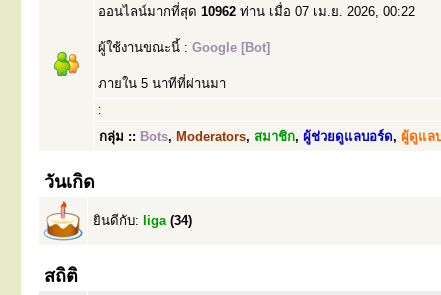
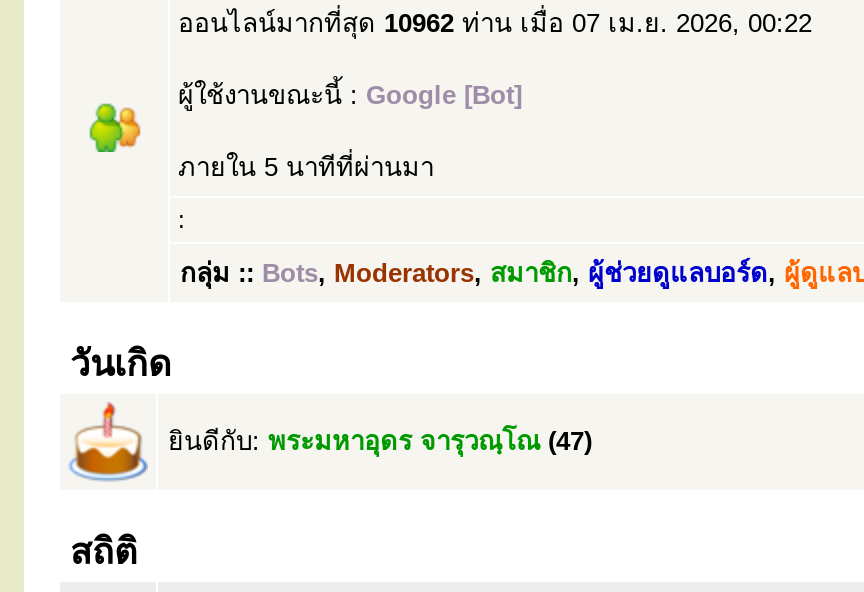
- ยินดีกับ: liga (34)
+ ยินดีกับ:พระมหาอุดร จารุวณฺโณ(47)
